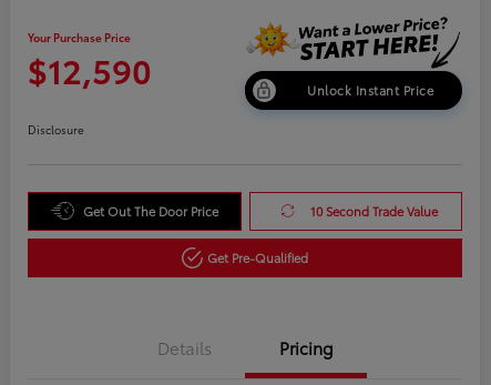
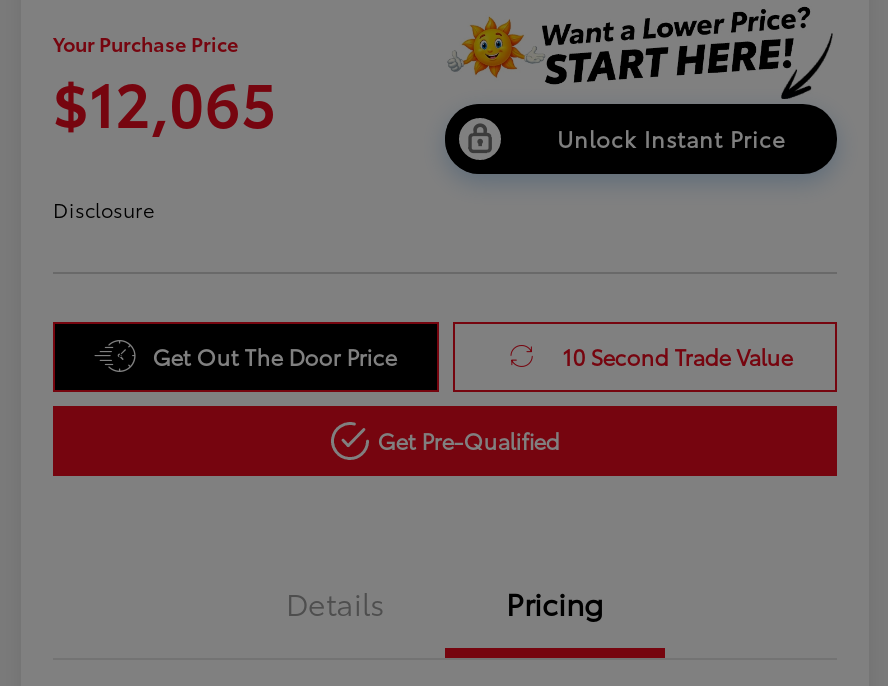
- $12,590
+ $12,065
